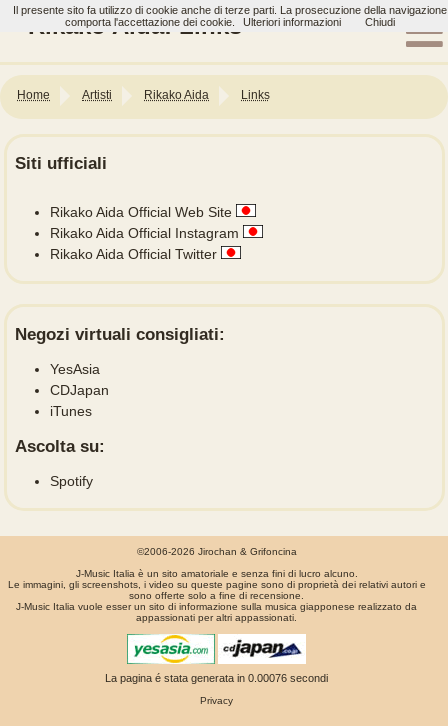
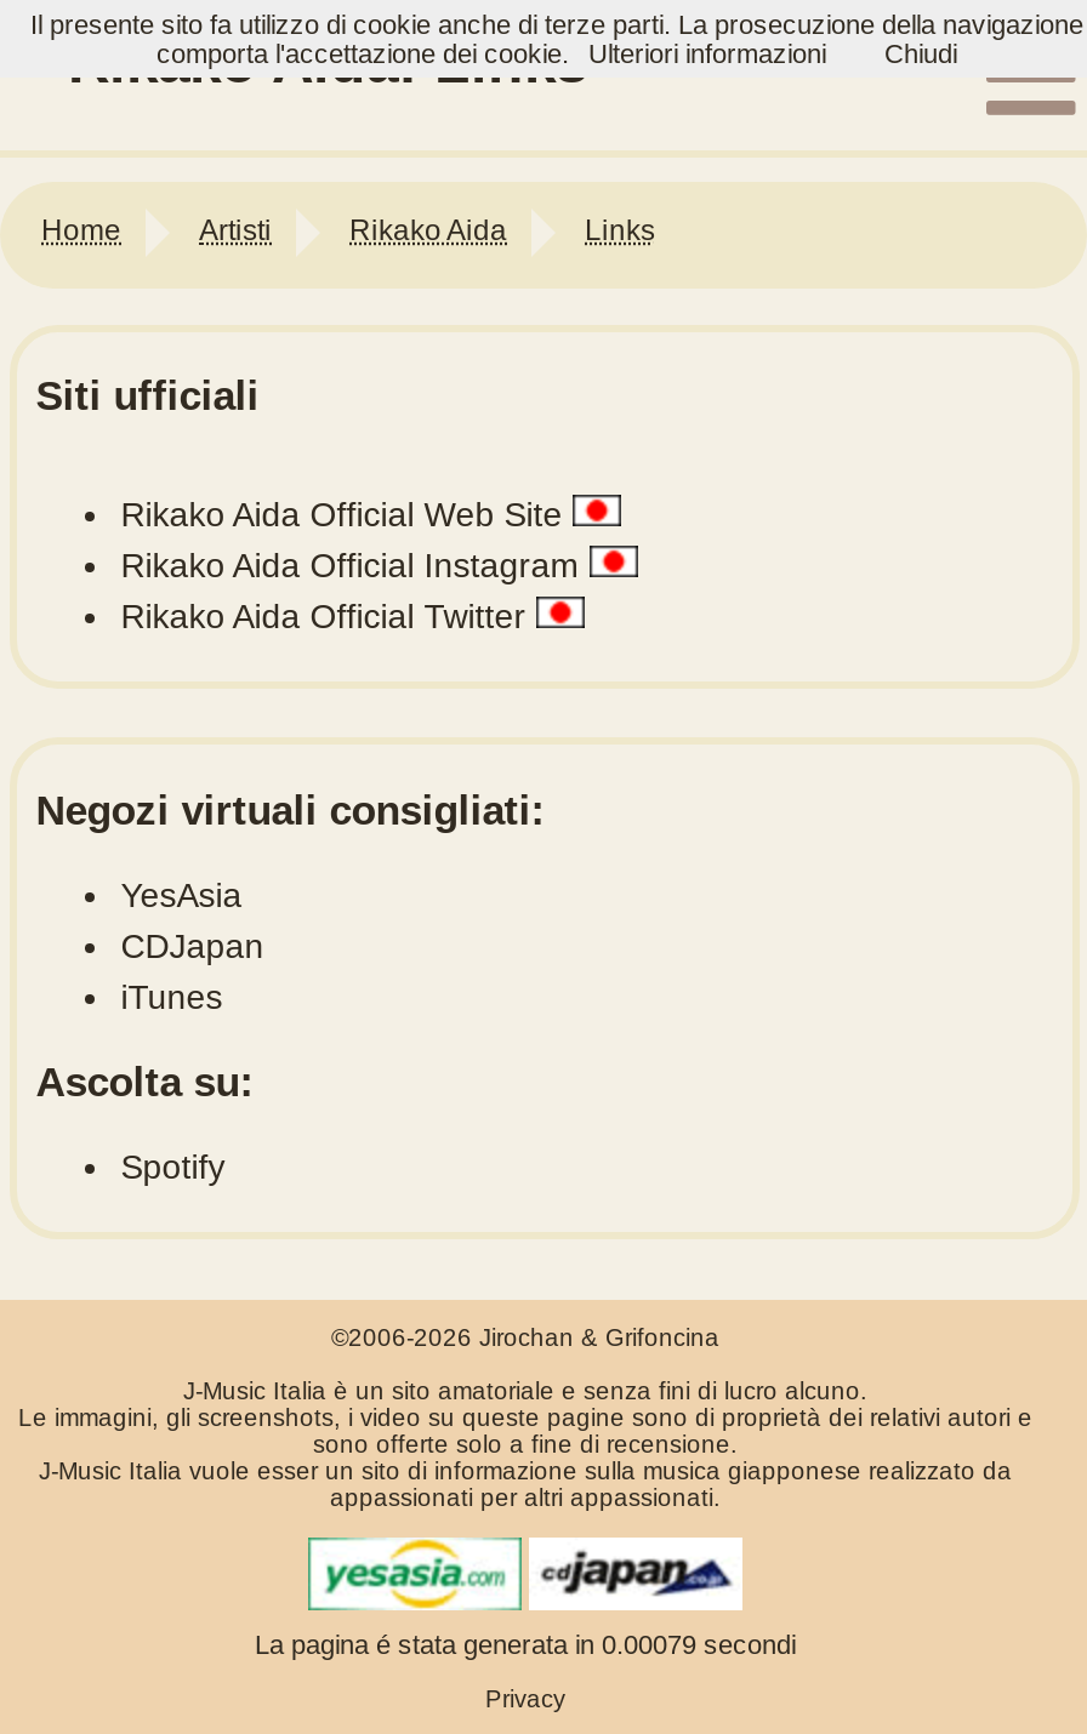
- La pagina é stata generata in 0.00076 secondi
+ La pagina é stata generata in 0.00079 secondi
